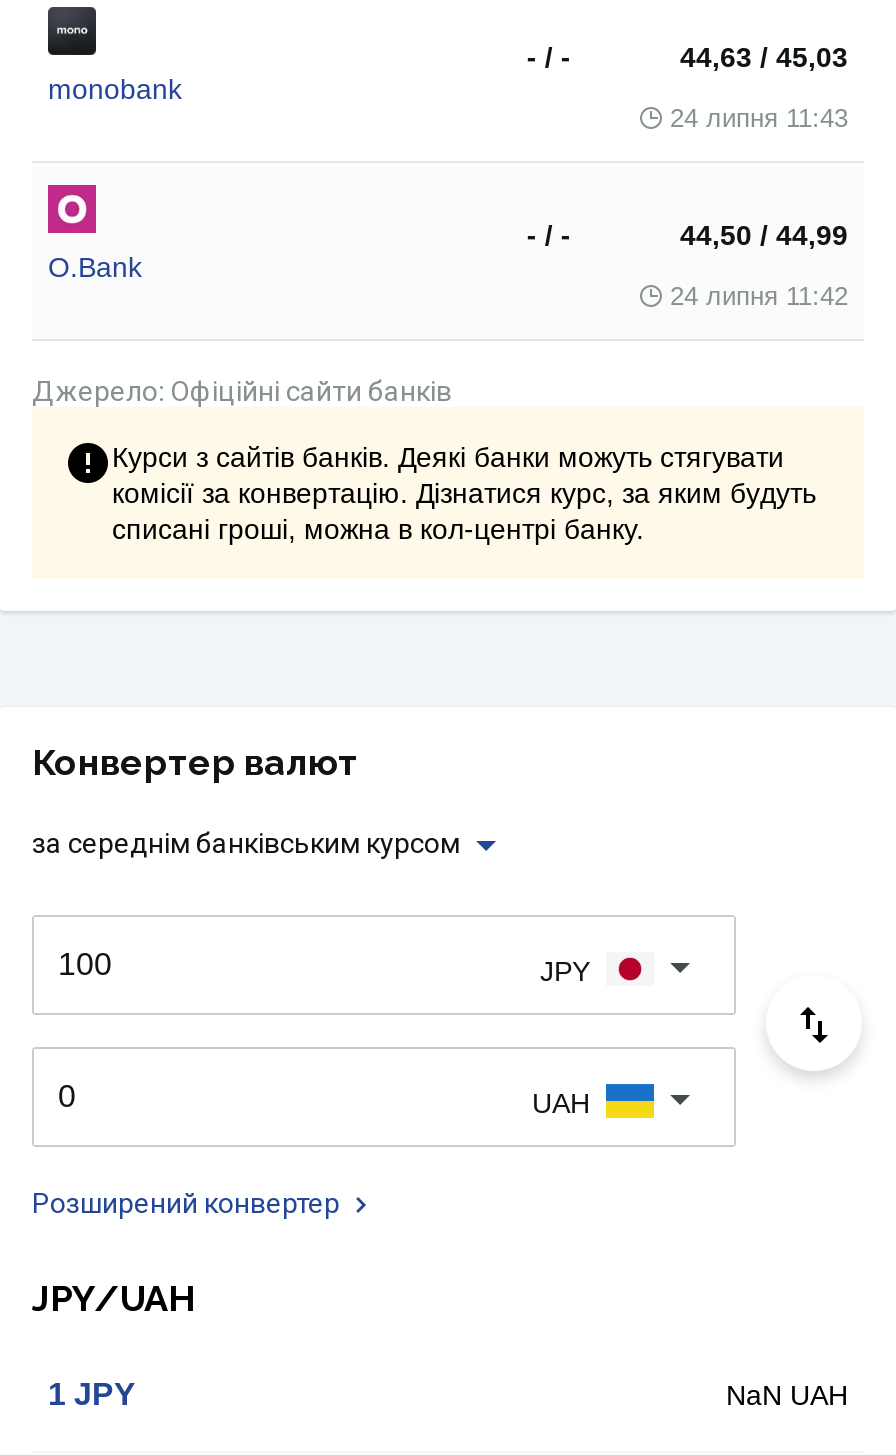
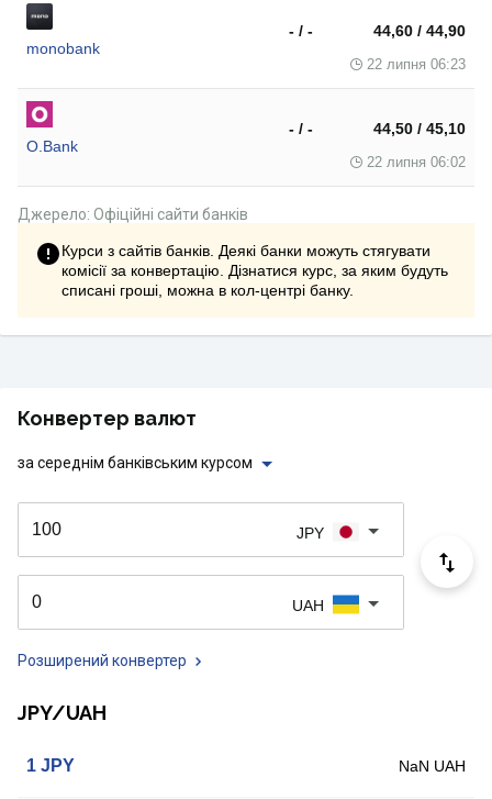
- 44,63 / 45,03
+ 44,60 / 44,90

- 24 липня 11:43
+ 22 липня 06:23

- 44,50 / 44,99
+ 44,50 / 45,10

- 24 липня 11:42
+ 22 липня 06:02
